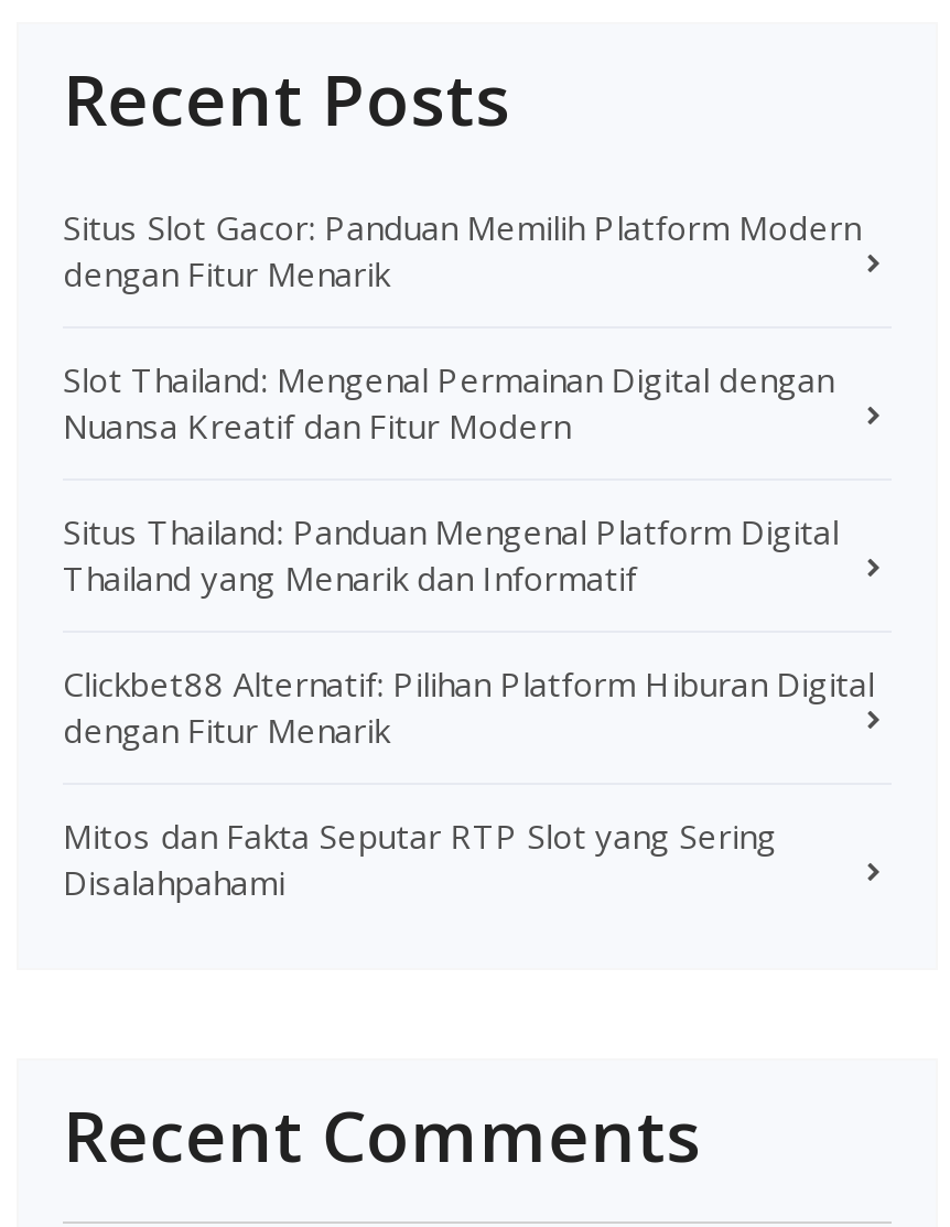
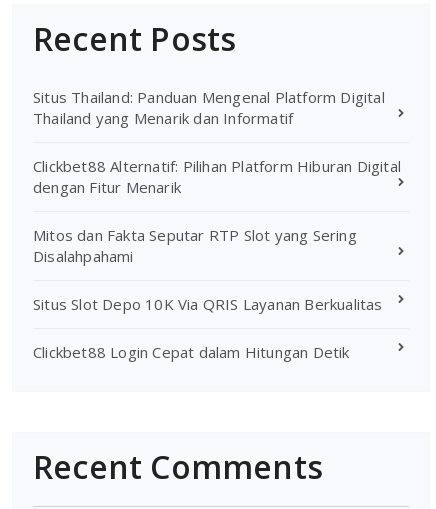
- Situs Slot Gacor: Panduan Memilih Platform Modern
- dengan Fitur Menarik
- Slot Thailand: Mengenal Permainan Digital dengan
- Nuansa Kreatif dan Fitur Modern

moved up: Situs Thailand: Panduan Mengenal Platform Digital | Thailand yang Menarik dan Informatif | Clickbet88 Alternatif: Pilihan Platform Hiburan Digital | dengan Fitur Menarik | Mitos dan Fakta Seputar RTP Slot yang Sering | Disalahpahami

+ Situs Slot Depo 10K Via QRIS Layanan Berkualitas
+ Clickbet88 Login Cepat dalam Hitungan Detik
